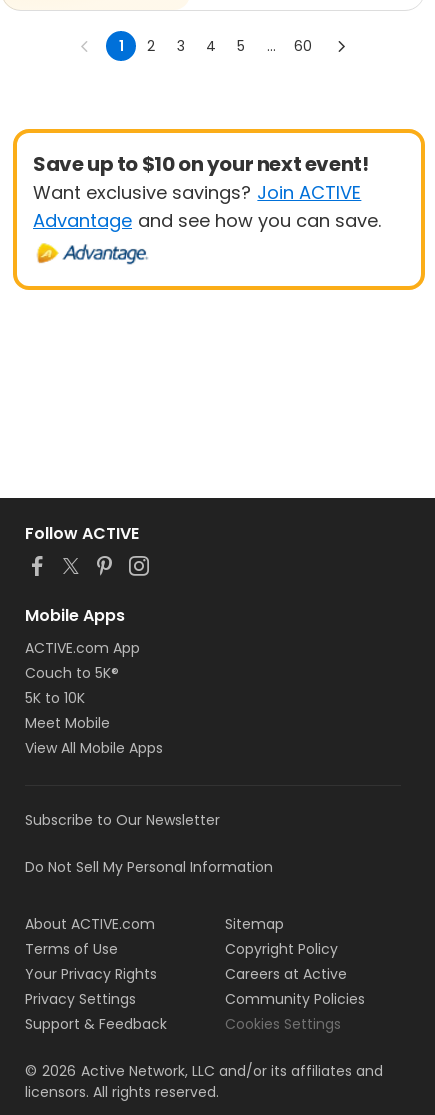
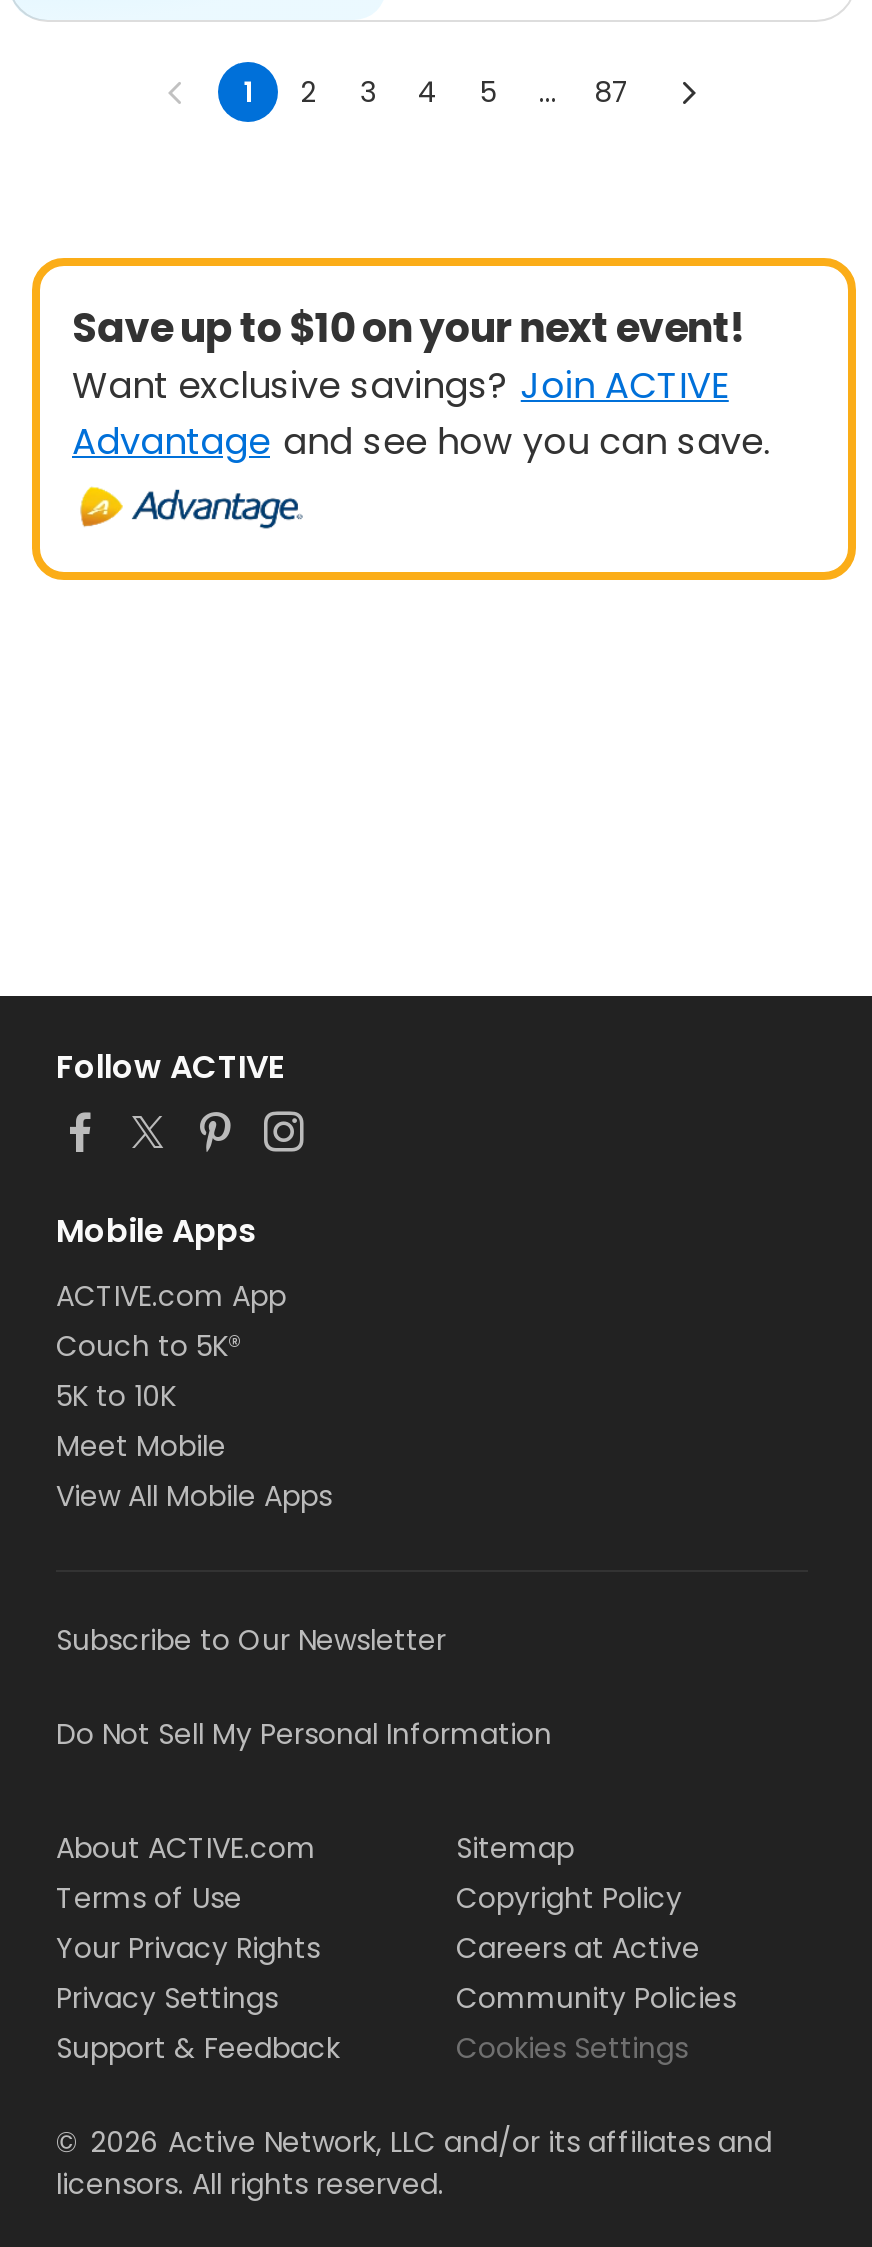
- 60
+ 87
